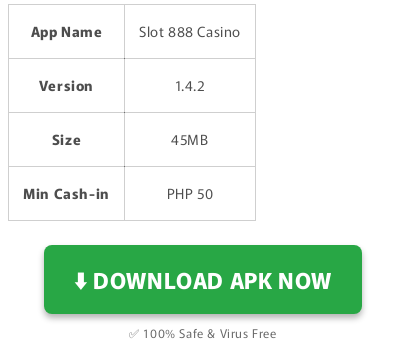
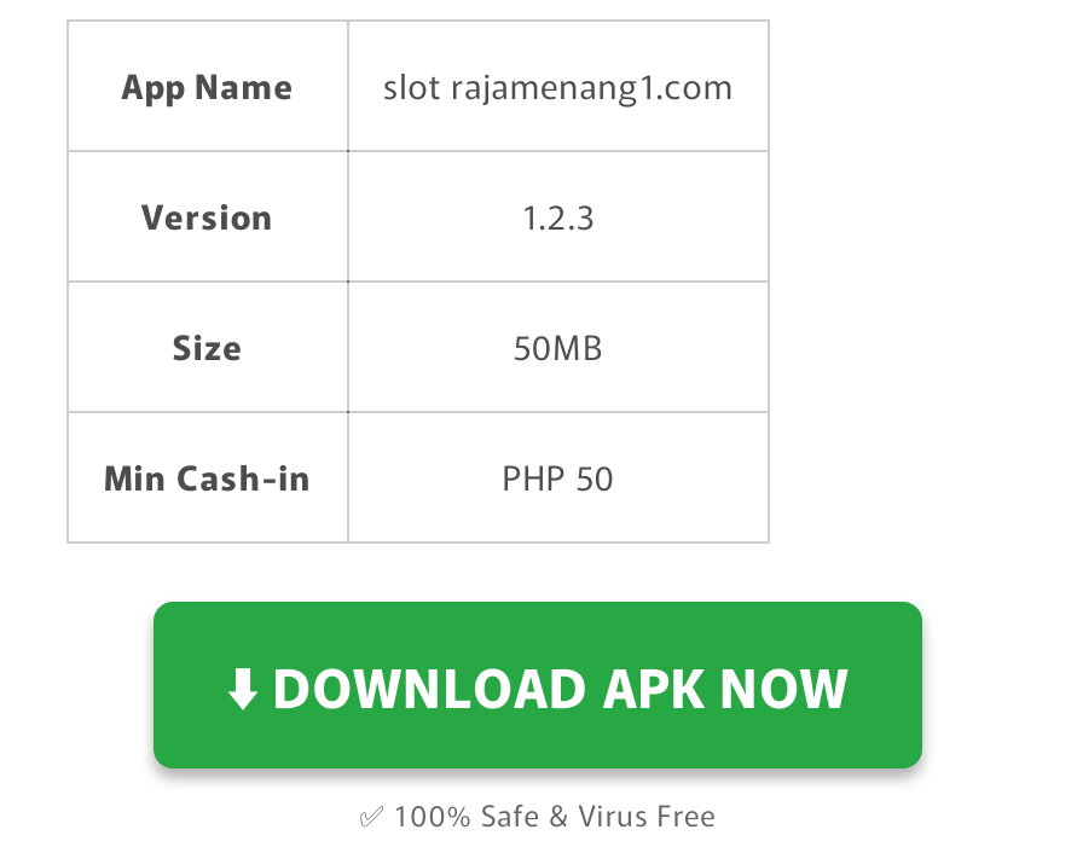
- Slot 888 Casino
+ slot rajamenang1.com

- 1.4.2
+ 1.2.3

- 45MB
+ 50MB
